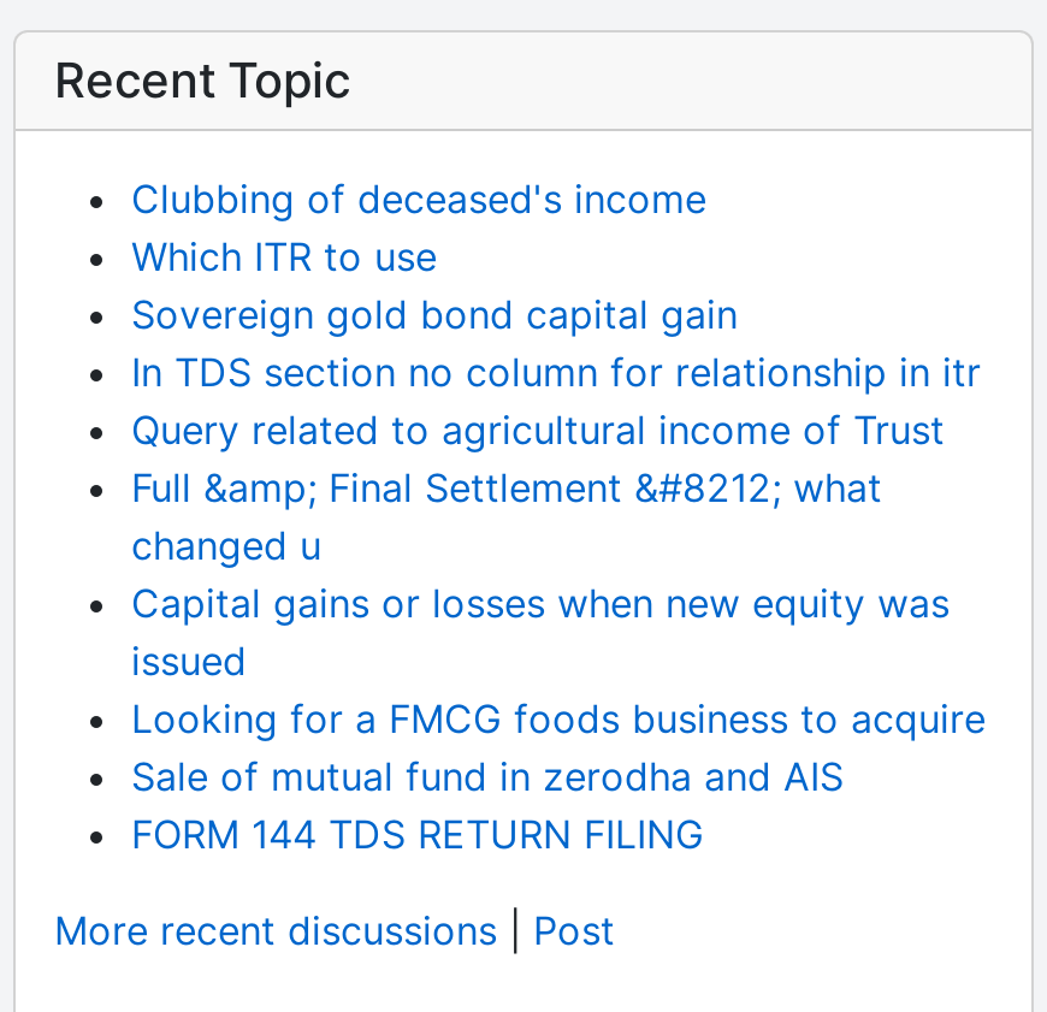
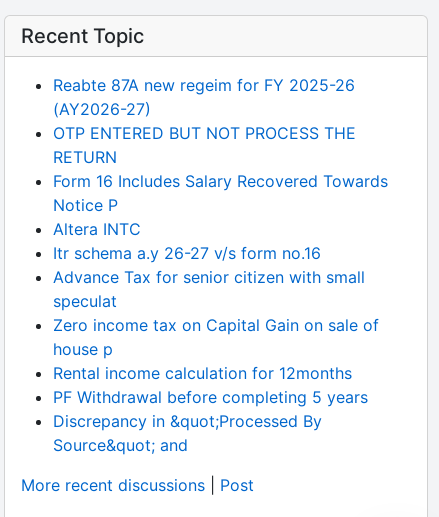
- Clubbing of deceased's income
- Which ITR to use
- Sovereign gold bond capital gain
- In TDS section no column for relationship in itr
- Query related to agricultural income of Trust
- Full &amp; Final Settlement &#8212; what
- changed u
- Capital gains or losses when new equity was
- issued
- Looking for a FMCG foods business to acquire
- Sale of mutual fund in zerodha and AIS
- FORM 144 TDS RETURN FILING
+ Reabte 87A new regeim for FY 2025-26
+ (AY2026-27)
+ OTP ENTERED BUT NOT PROCESS THE
+ RETURN
+ Form 16 Includes Salary Recovered Towards
+ Notice P
+ Altera INTC
+ Itr schema a.y 26-27 v/s form no.16
+ Advance Tax for senior citizen with small
+ speculat
+ Zero income tax on Capital Gain on sale of
+ house p
+ Rental income calculation for 12months
+ PF Withdrawal before completing 5 years
+ Discrepancy in &quot;Processed By
+ Source&quot; and
